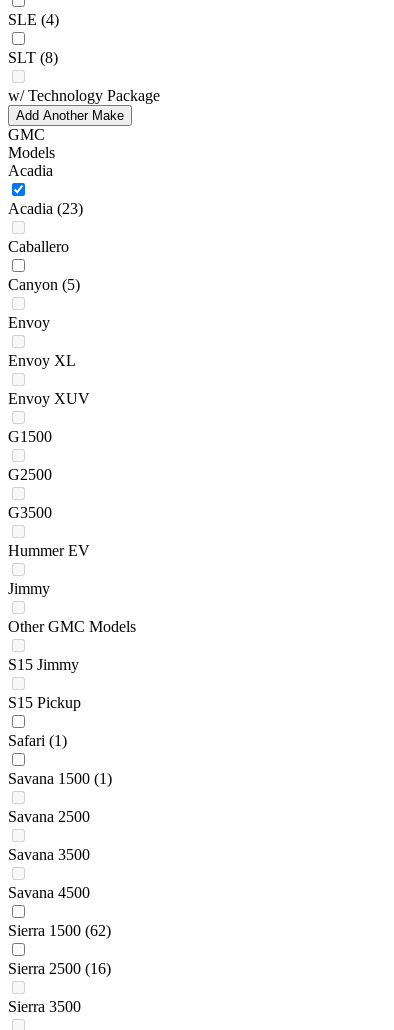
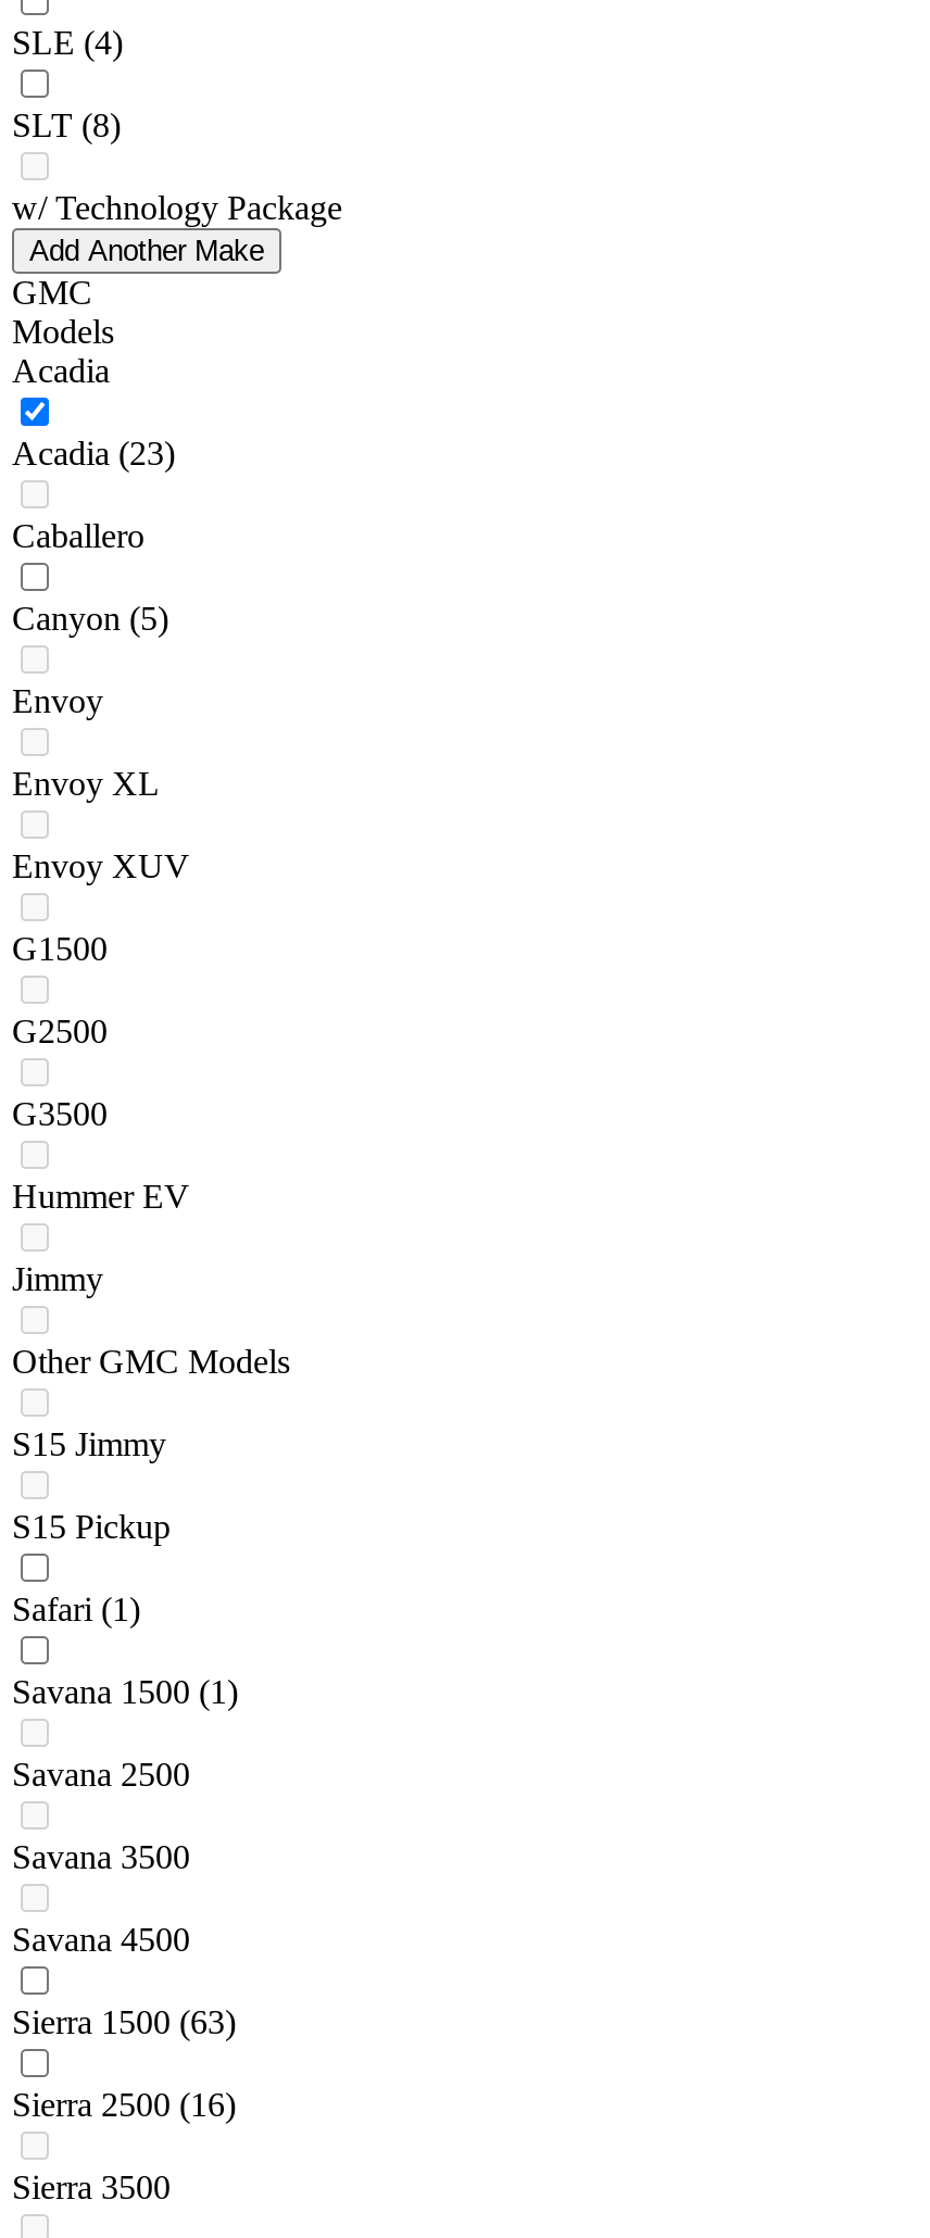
- Sierra 1500 (62)
+ Sierra 1500 (63)
